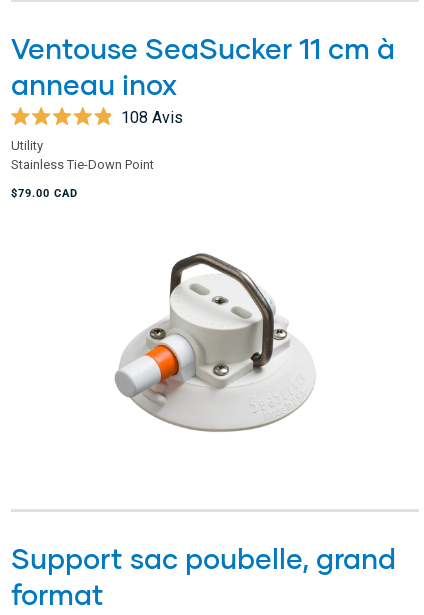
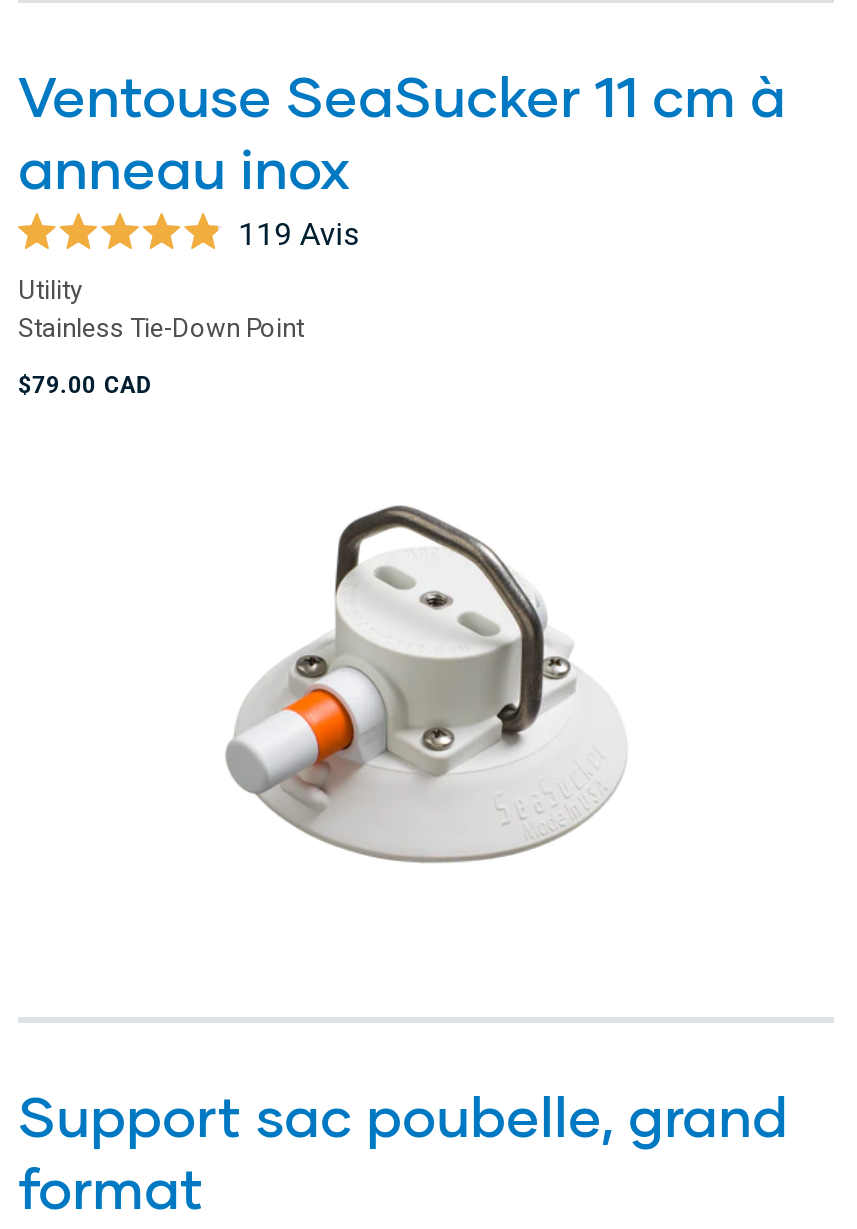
- 108 Avis
+ 119 Avis
